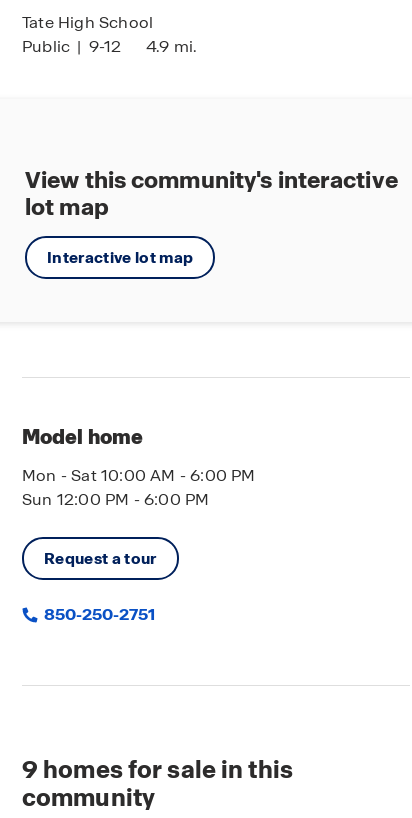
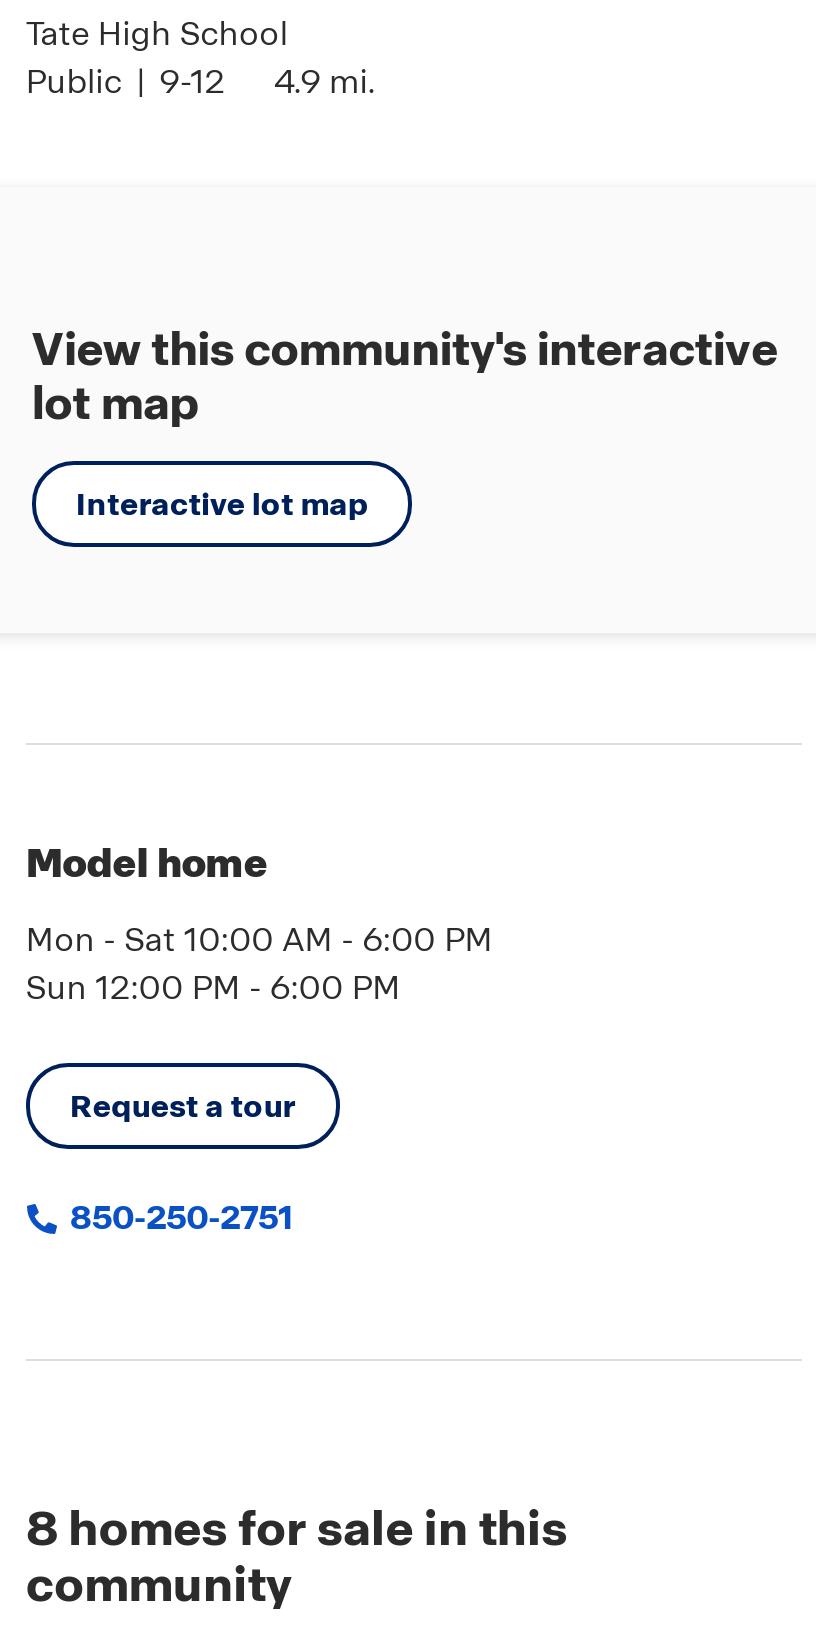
- 9 homes for sale in this
+ 8 homes for sale in this
